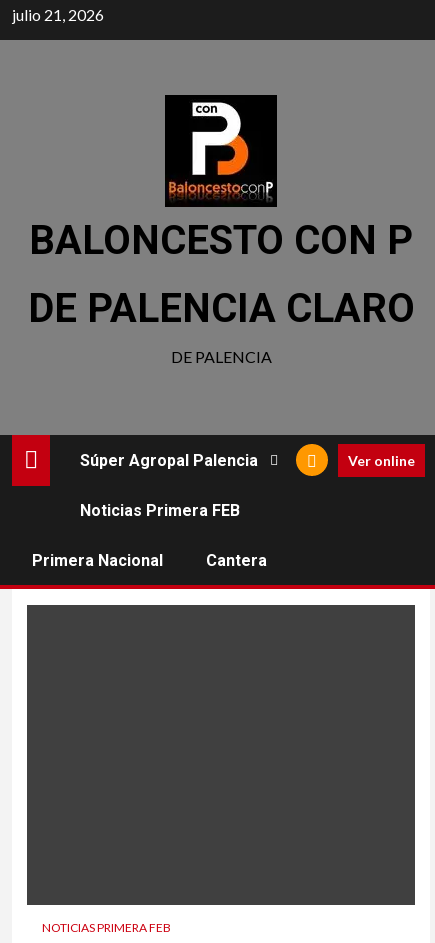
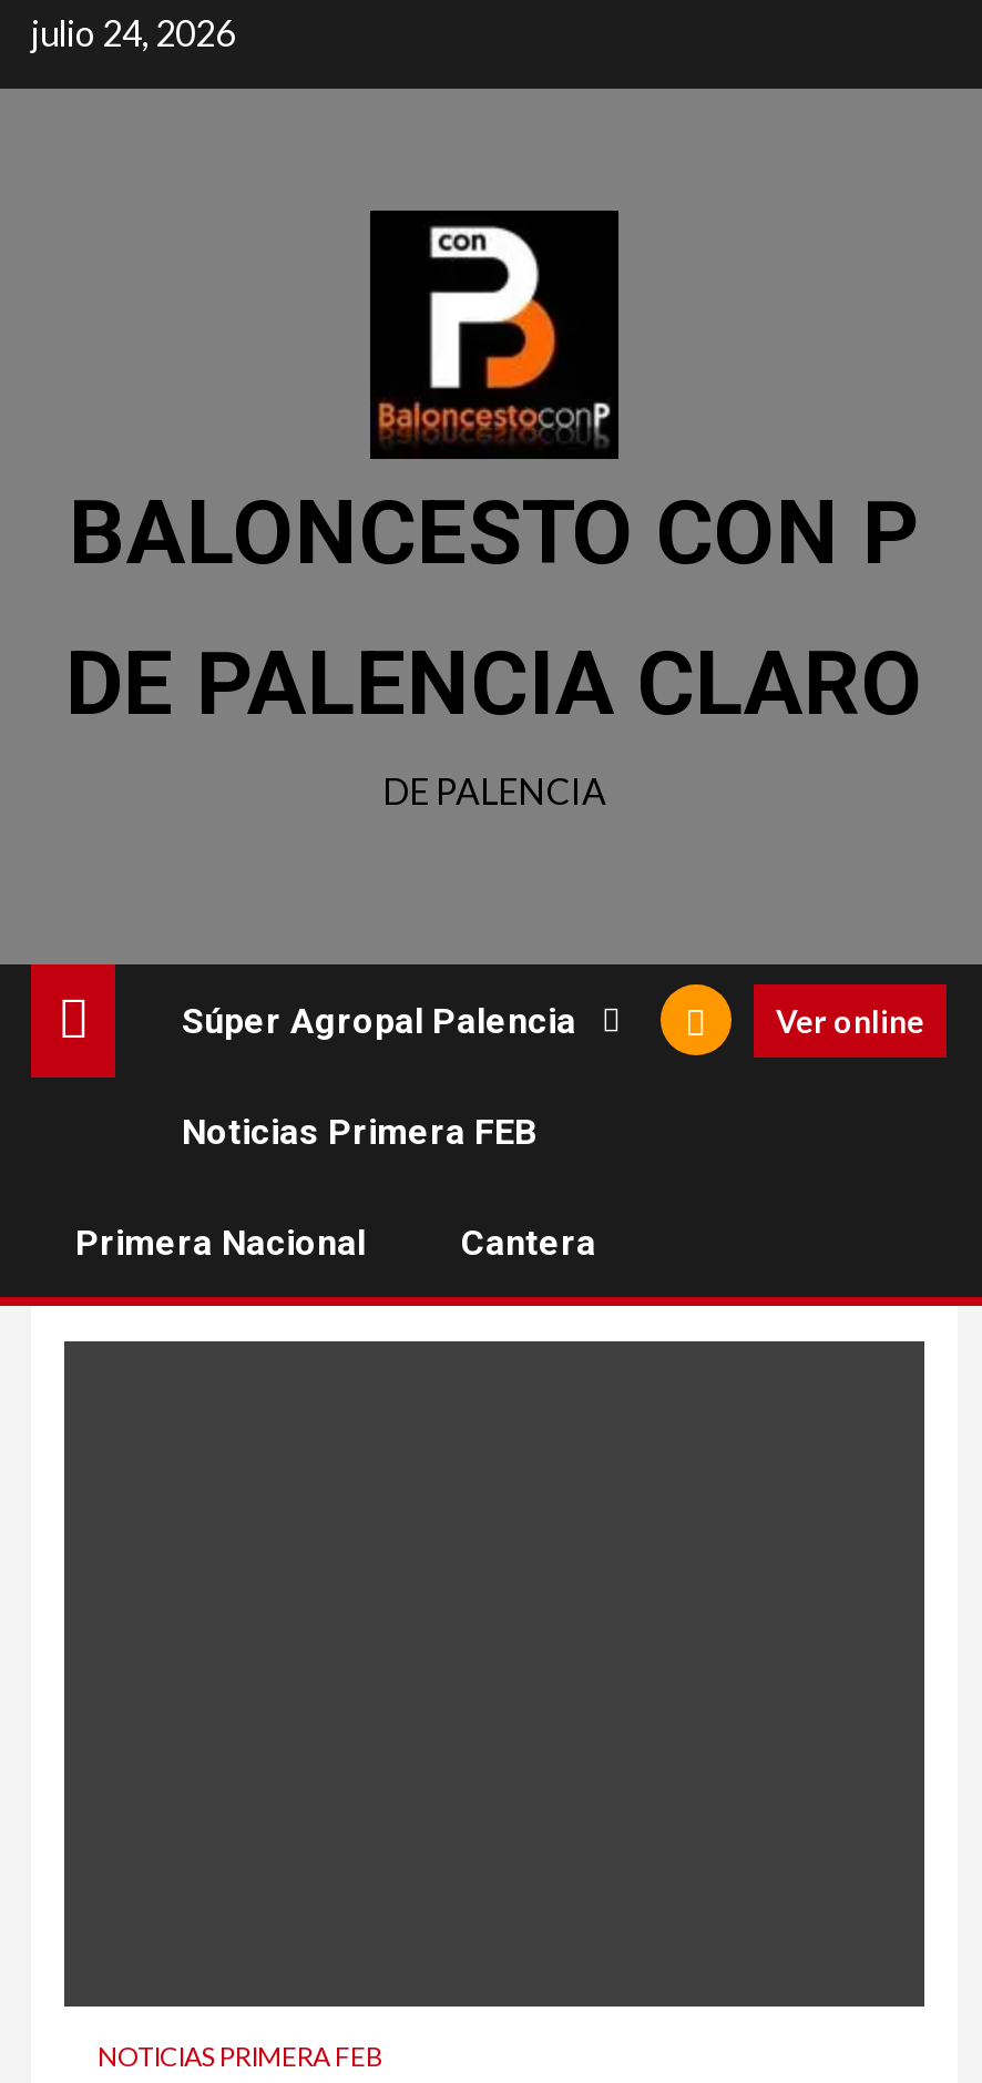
- julio 21, 2026
+ julio 24, 2026
